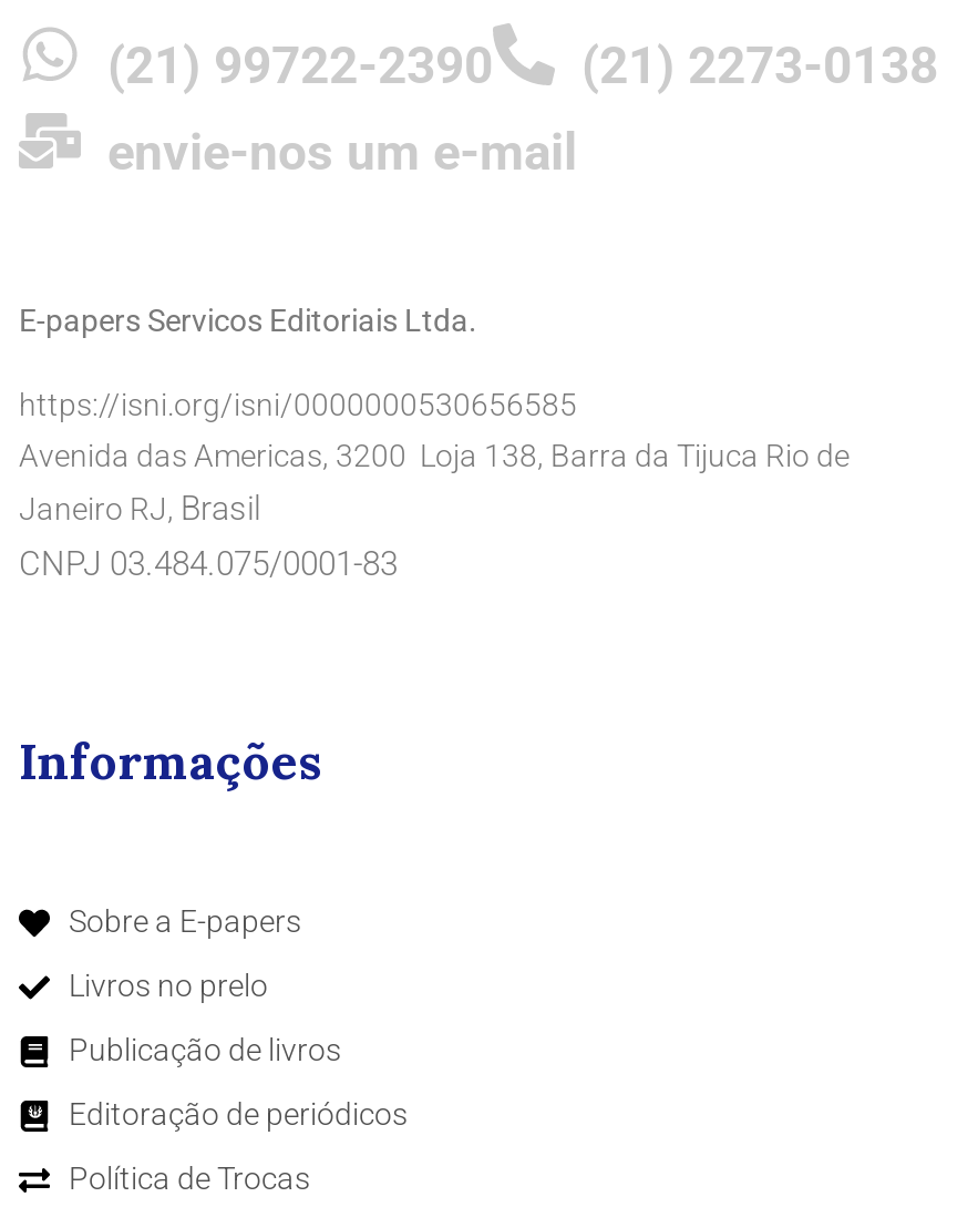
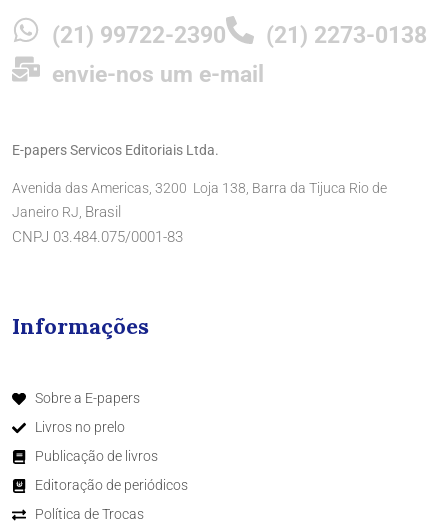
- https://isni.org/isni/0000000530656585
